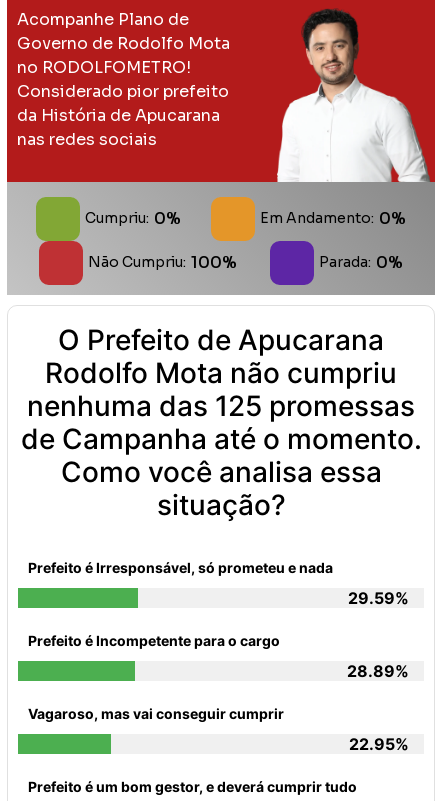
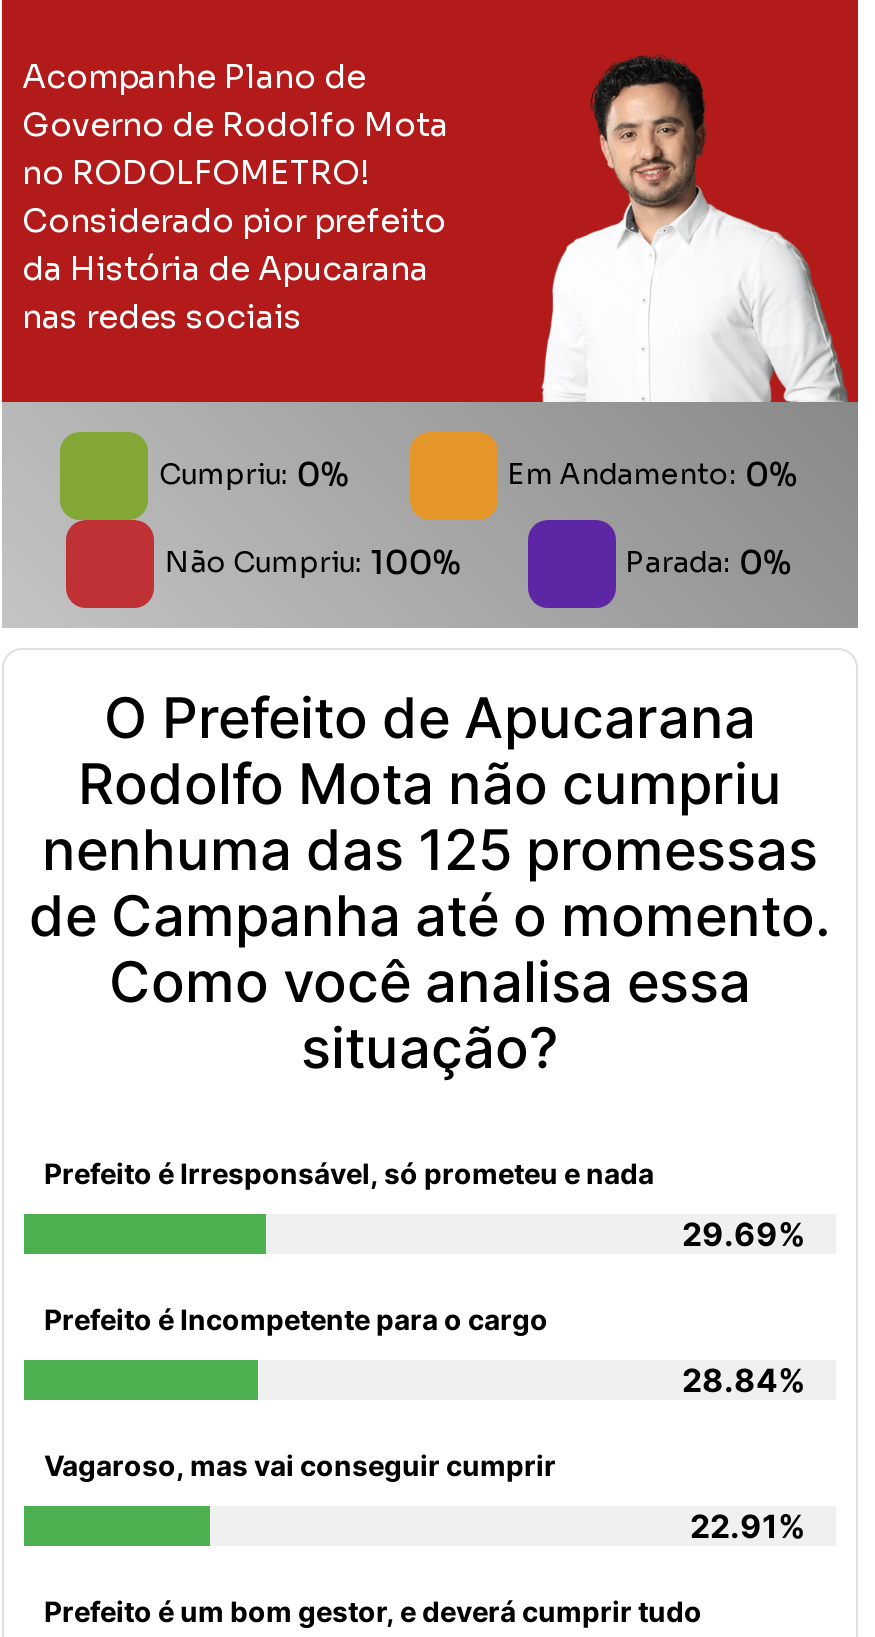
- 29.59%
+ 29.69%

- 28.89%
+ 28.84%

- 22.95%
+ 22.91%
